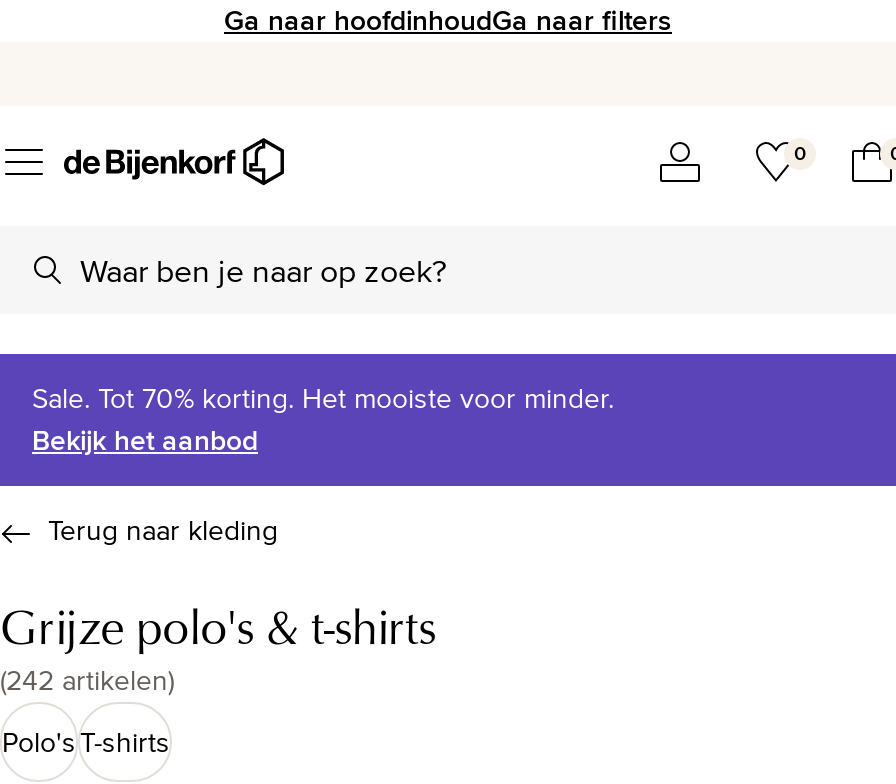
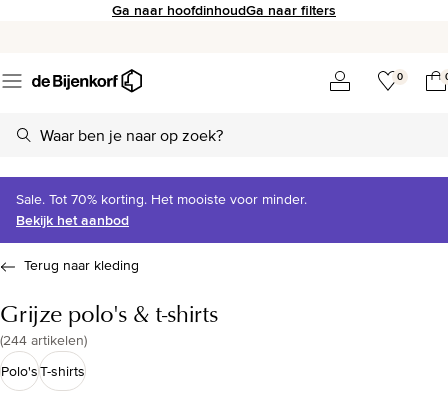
- (242 artikelen)
+ (244 artikelen)
